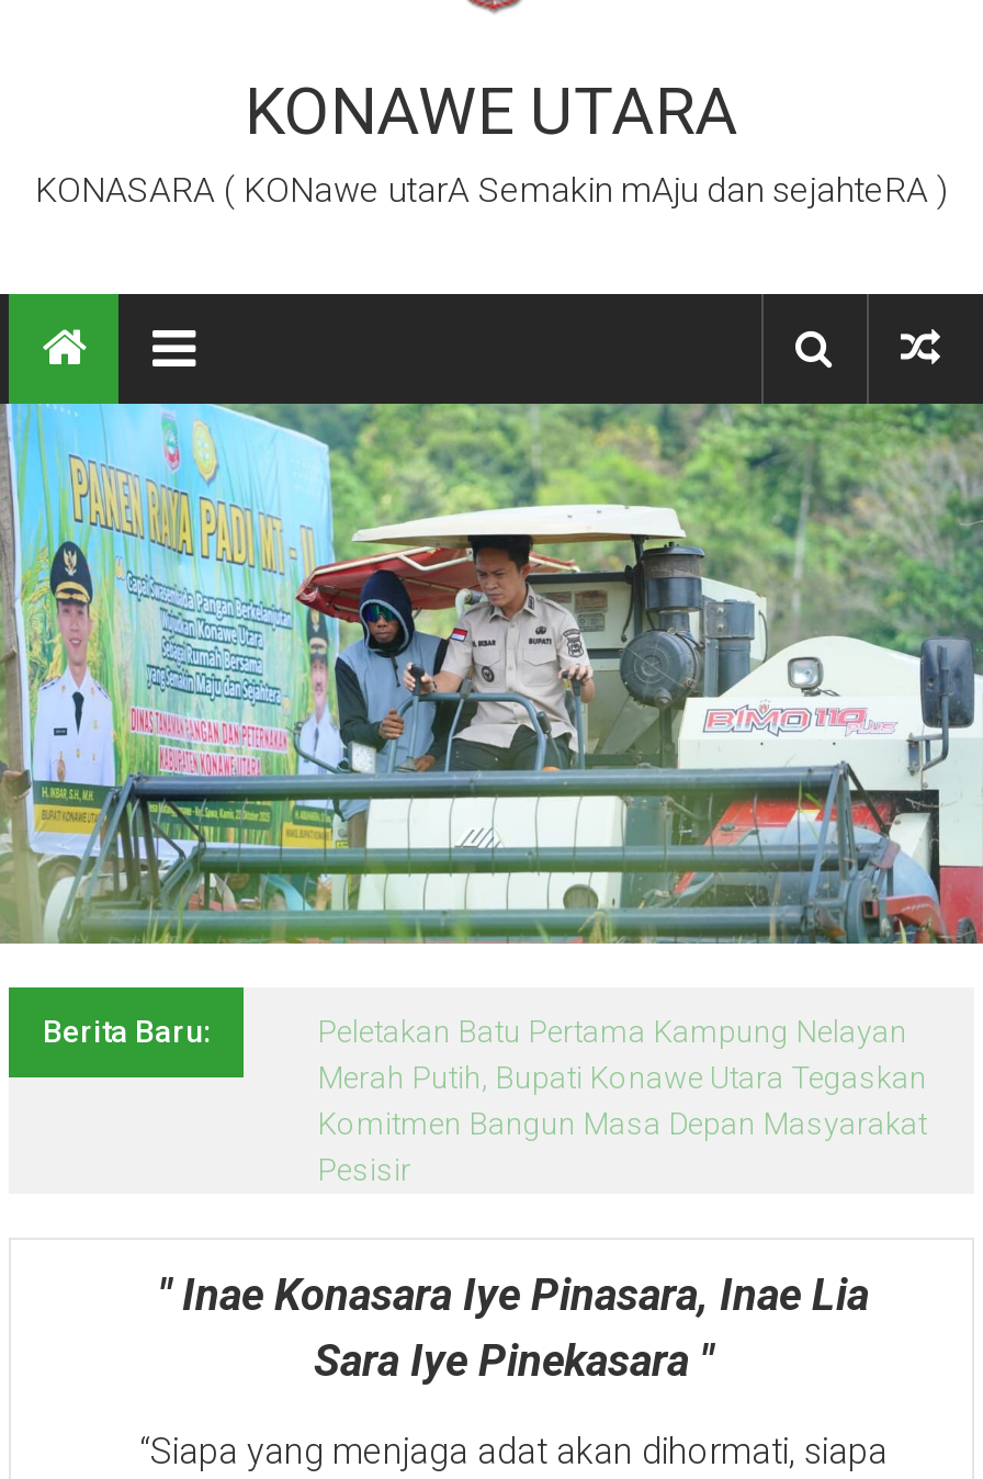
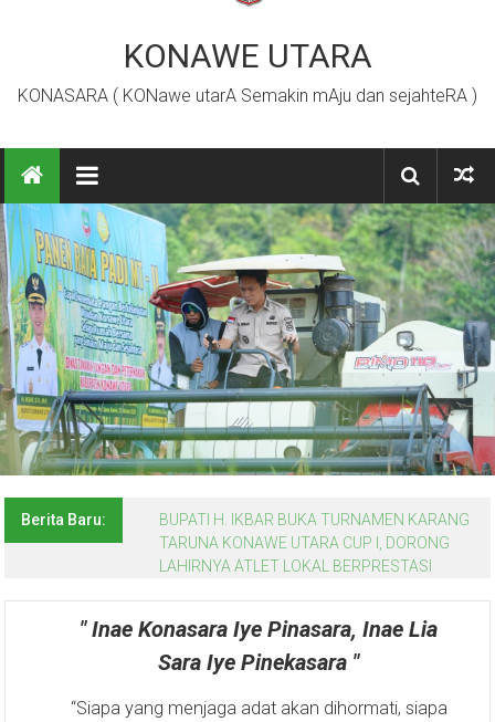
- Peletakan Batu Pertama Kampung Nelayan
- Merah Putih, Bupati Konawe Utara Tegaskan
- Komitmen Bangun Masa Depan Masyarakat
- Pesisir
+ BUPATI H. IKBAR BUKA TURNAMEN KARANG
+ TARUNA KONAWE UTARA CUP I, DORONG
+ LAHIRNYA ATLET LOKAL BERPRESTASI
